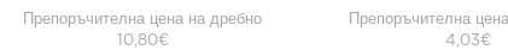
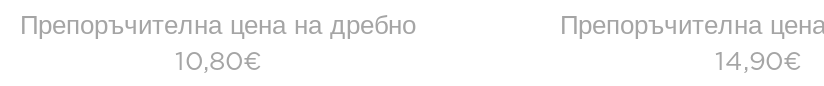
- 4,03€
+ 14,90€
